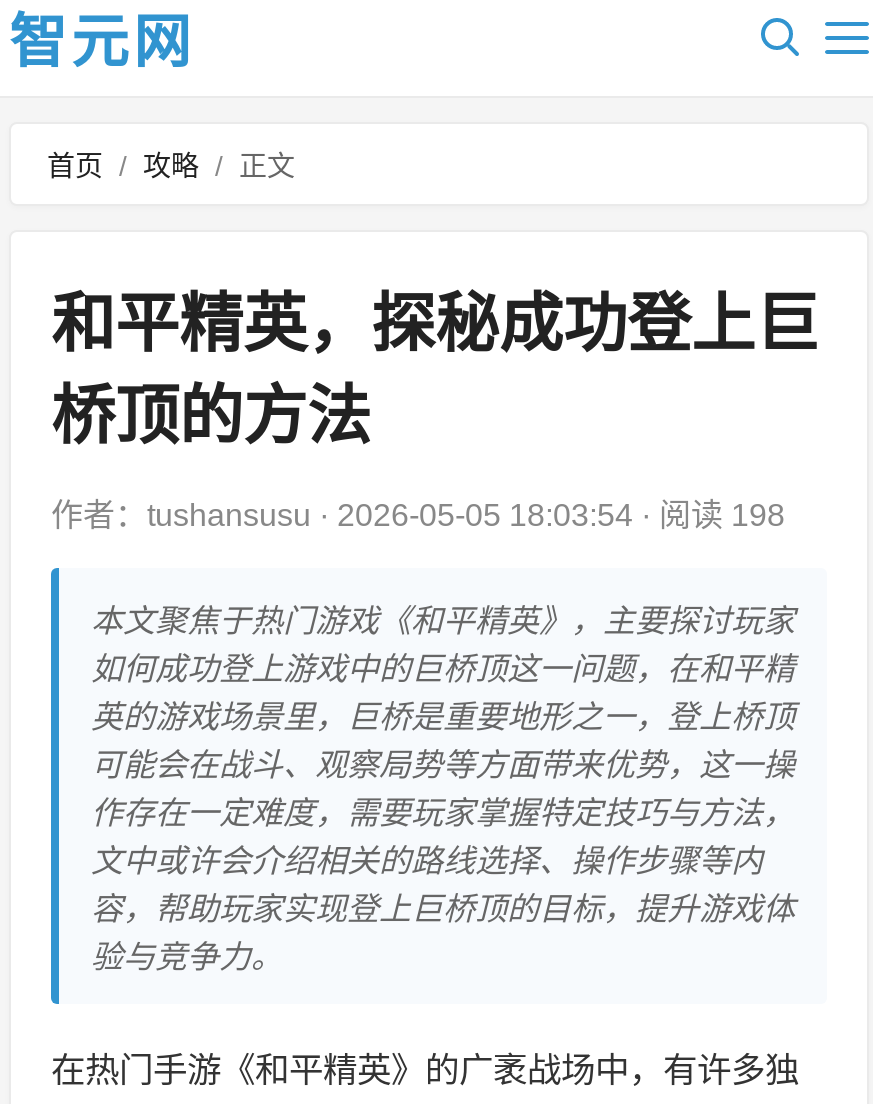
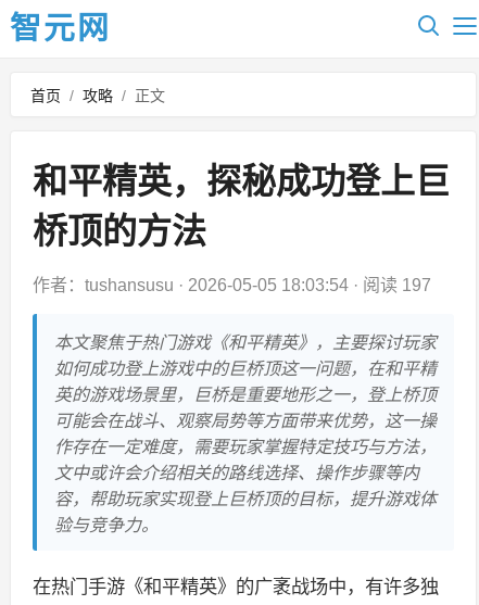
- 作者：tushansusu · 2026-05-05 18:03:54 ·阅读 198
+ 作者：tushansusu · 2026-05-05 18:03:54 ·阅读 197
